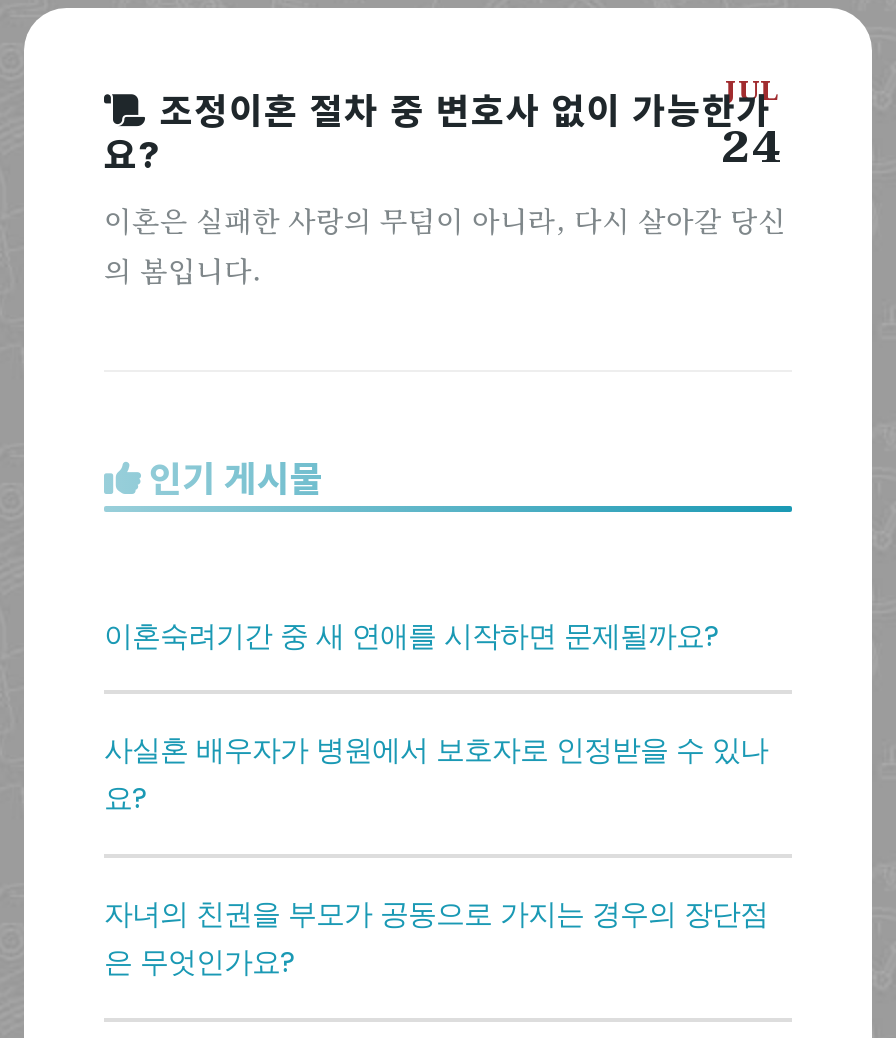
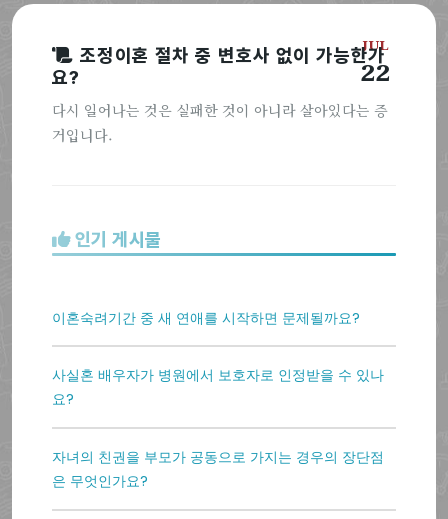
- 24
+ 22

- 이혼은 실패한 사랑의 무덤이 아니라, 다시 살아갈 당신
- 의 봄입니다.
+ 다시 일어나는 것은 실패한 것이 아니라 살아있다는 증
+ 거입니다.
